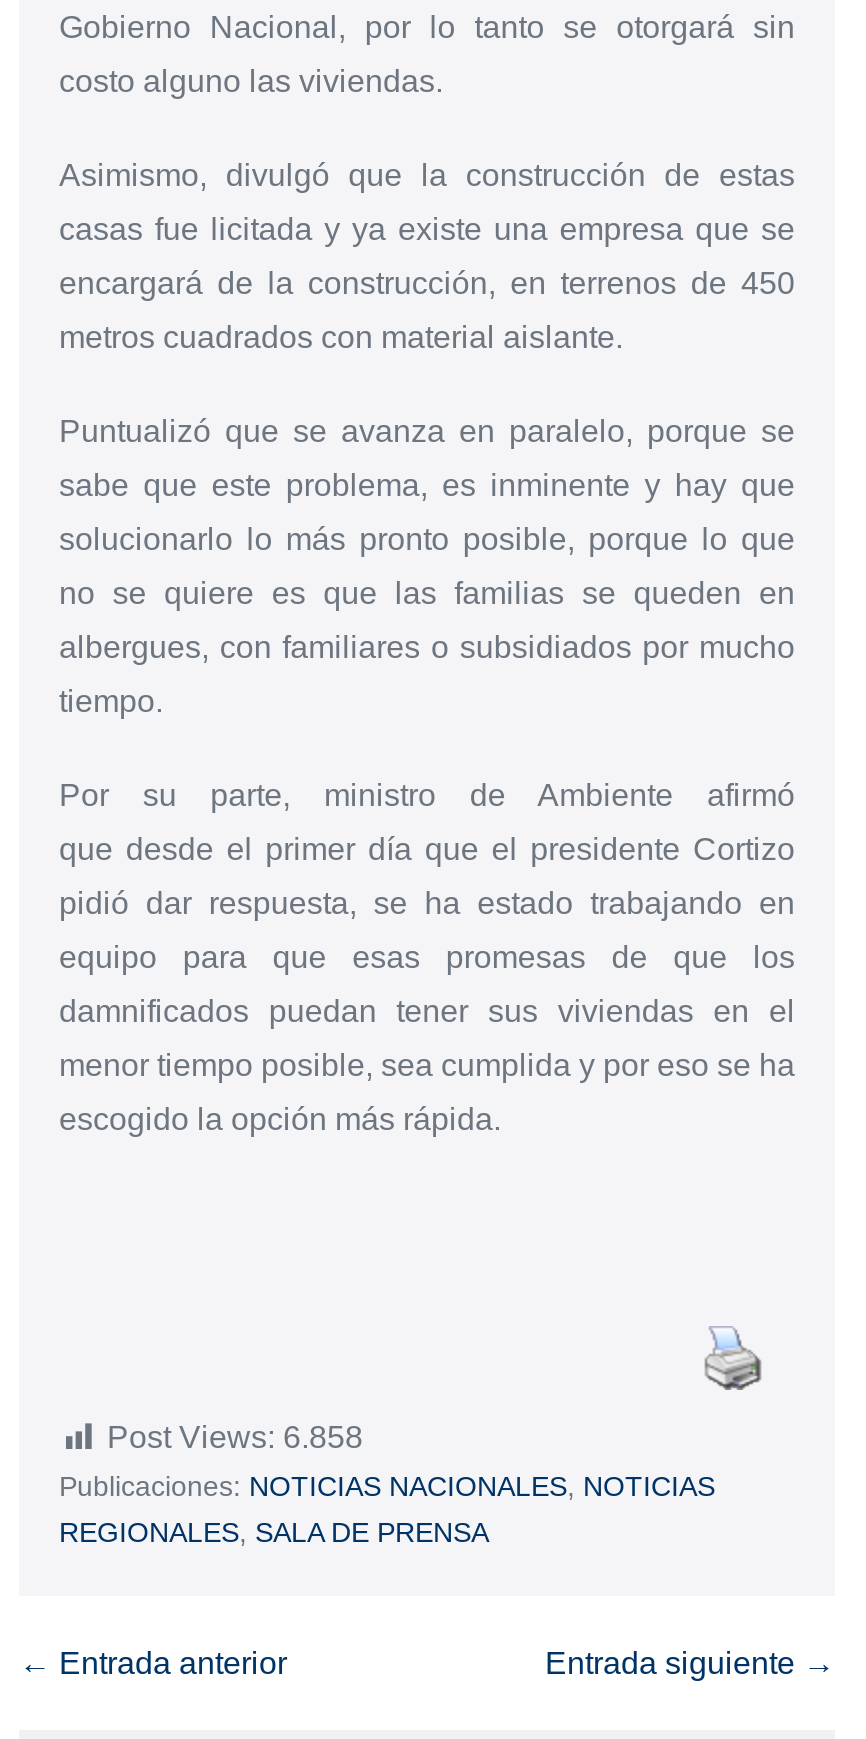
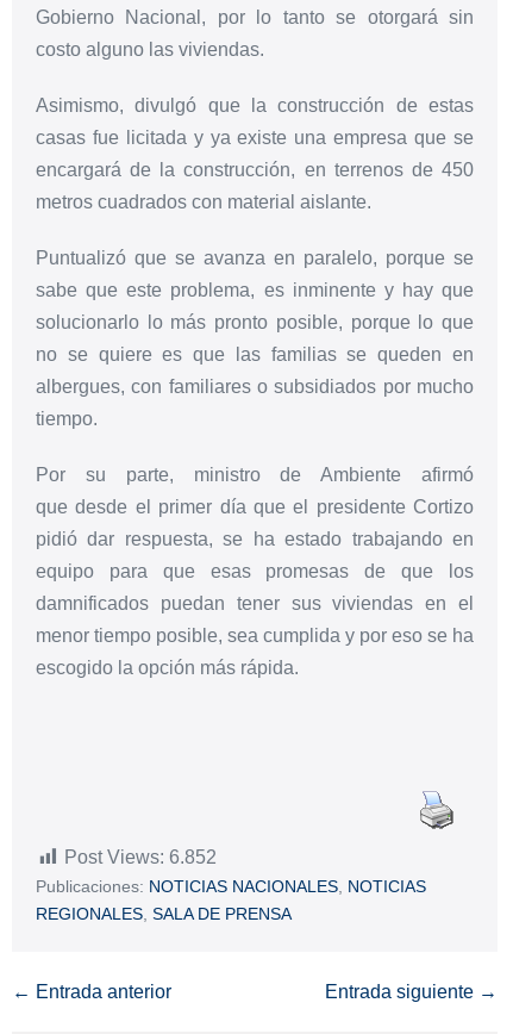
- Post Views: 6.858
+ Post Views: 6.852
